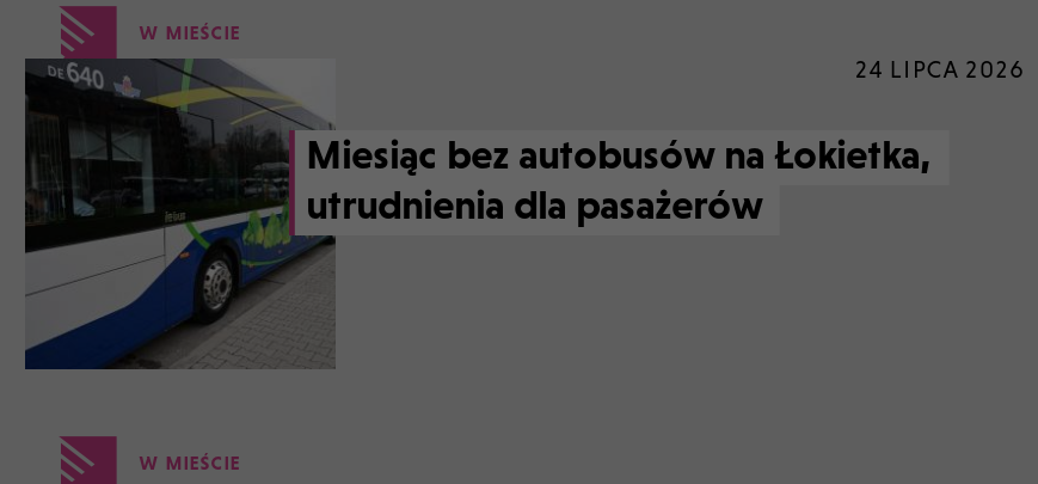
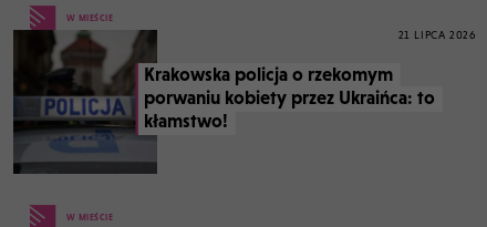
- [image]
- Miesiąc bez autobusów na Łokietka,
- utrudnienia dla pasażerów
+ [image]
+ Krakowska policja o rzekomym
+ porwaniu kobiety przez Ukraińca: to
+ kłamstwo!

- 24 LIPCA 2026
+ 21 LIPCA 2026
